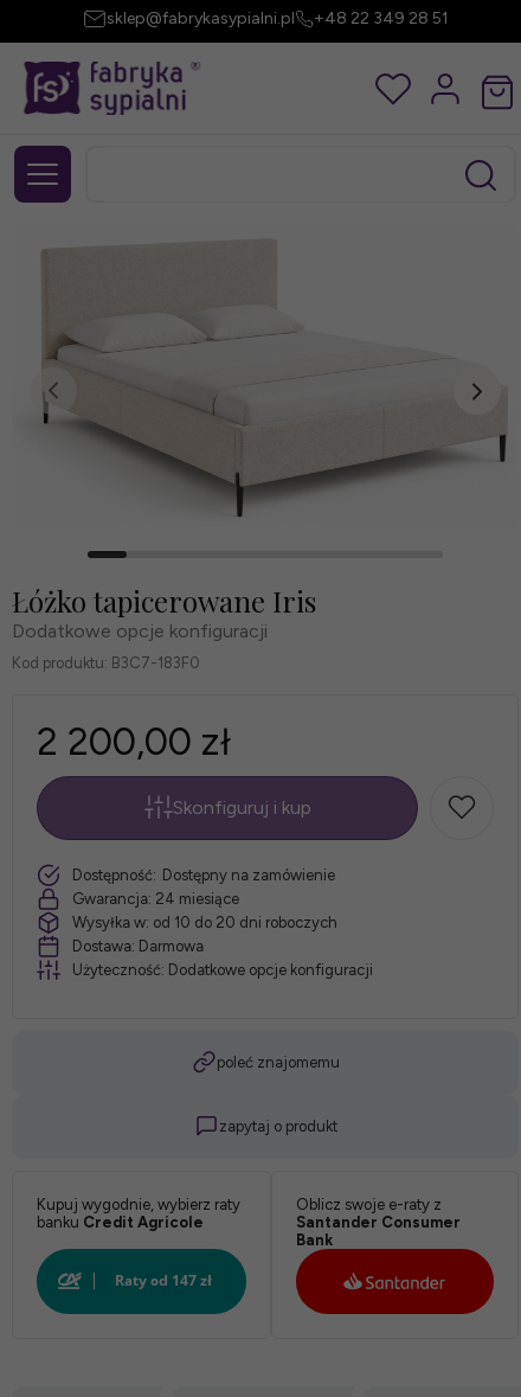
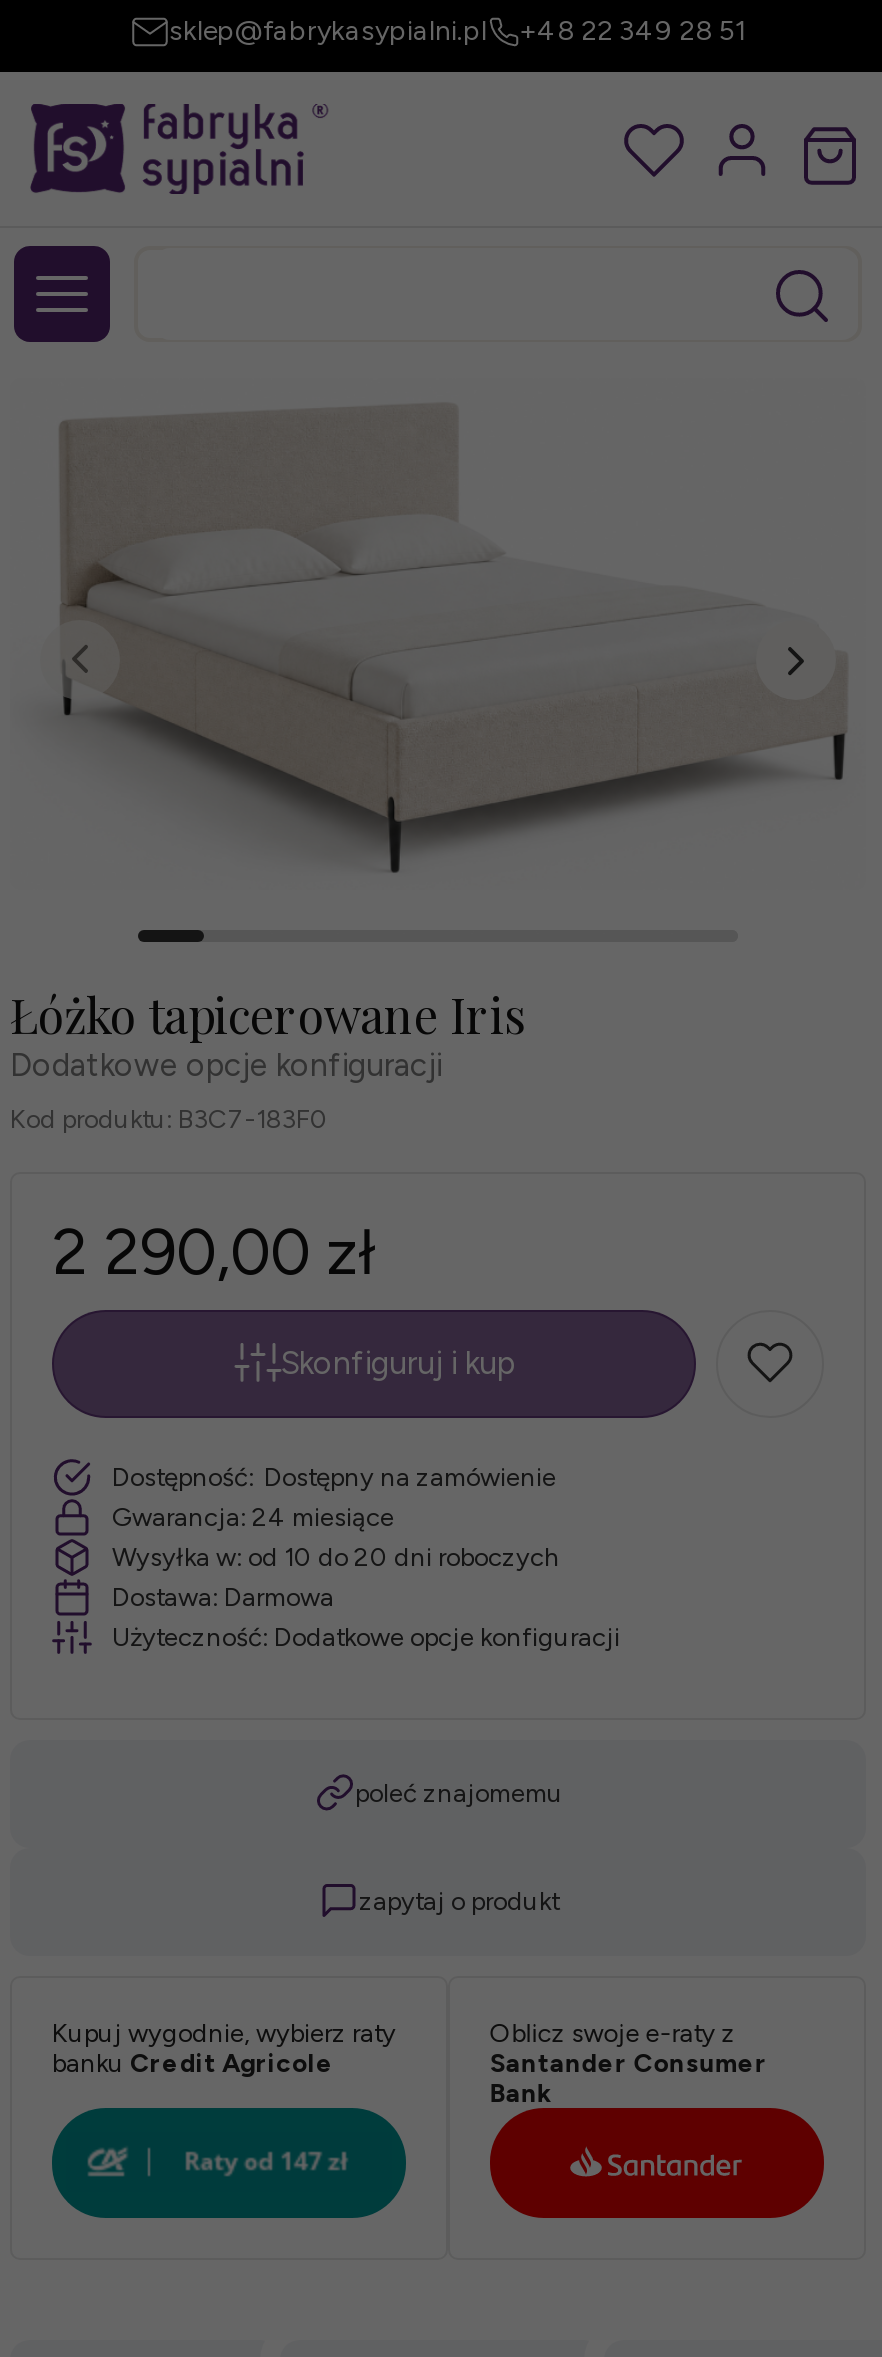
- 2 200,00 zł
+ 2 290,00 zł
